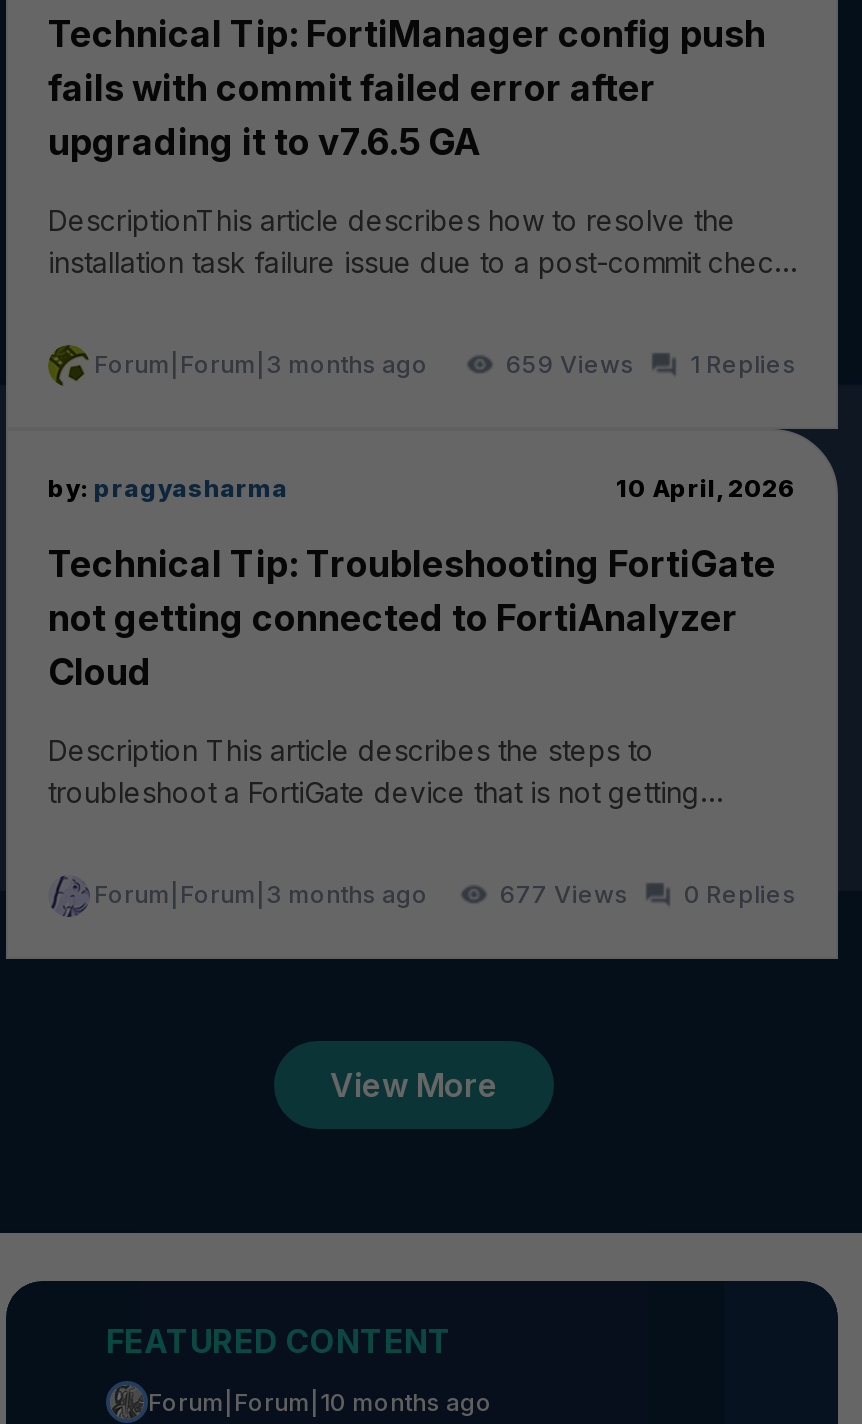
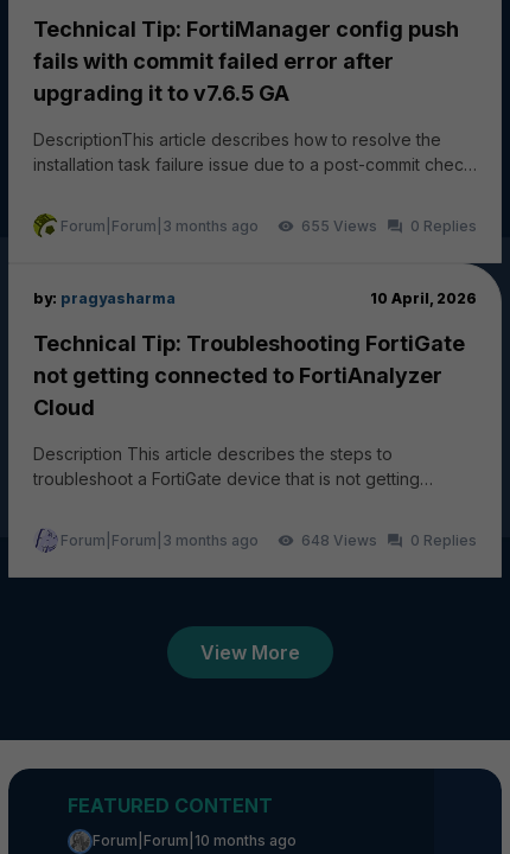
- 659
+ 655

- 1
+ 0

- 677
+ 648
